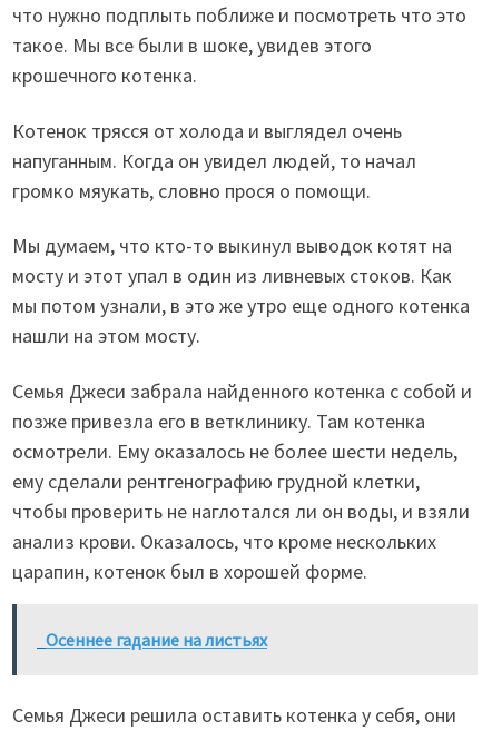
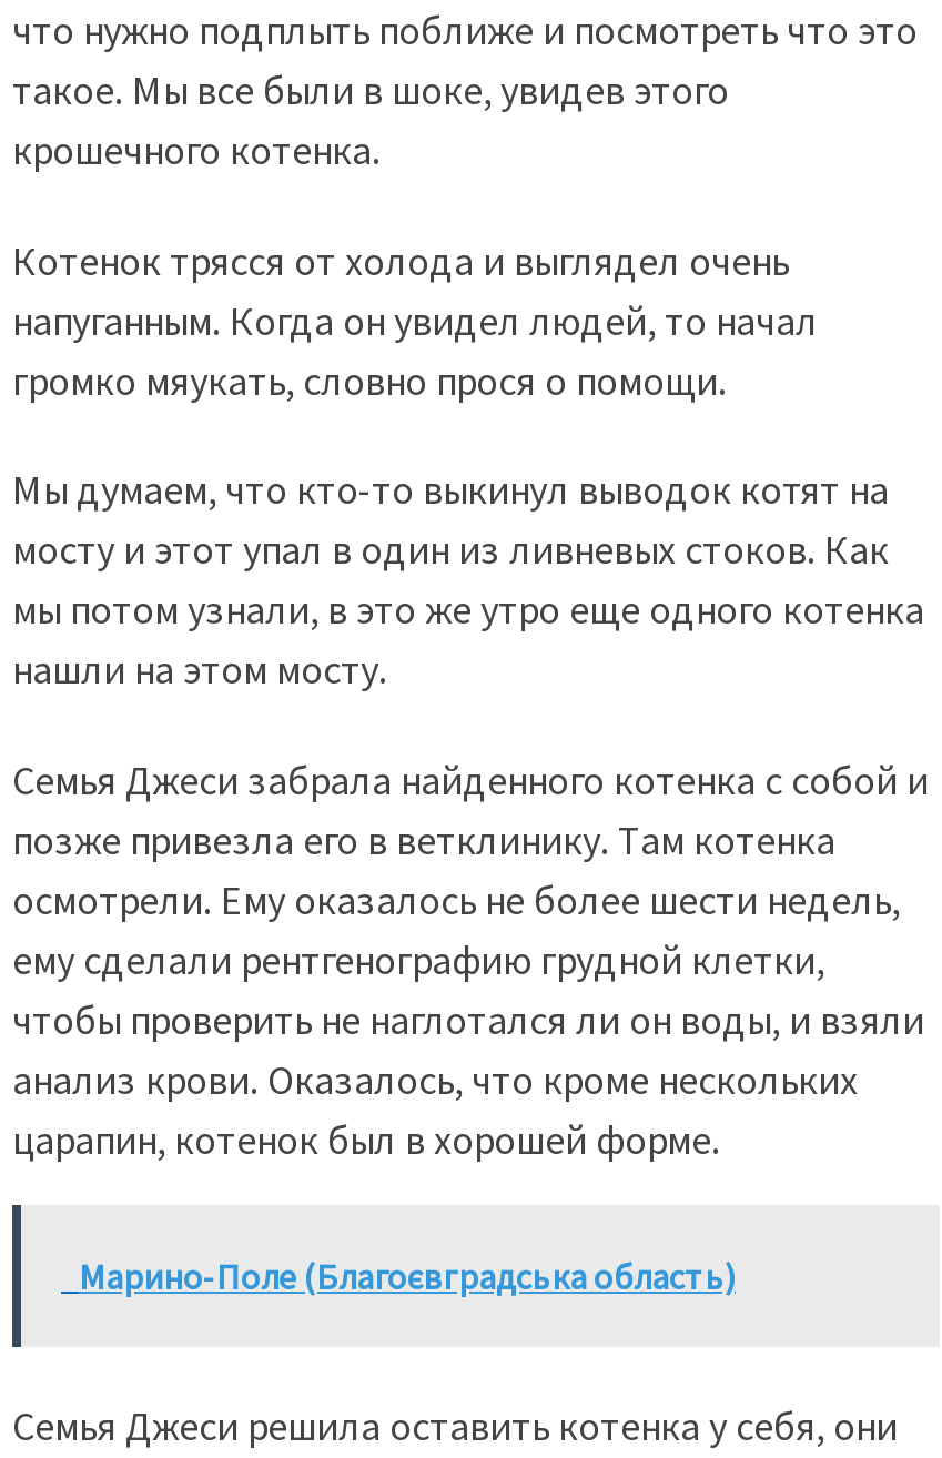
- Осеннее гадание на листьях
+ Марино-Поле (Благоєвградська область)
